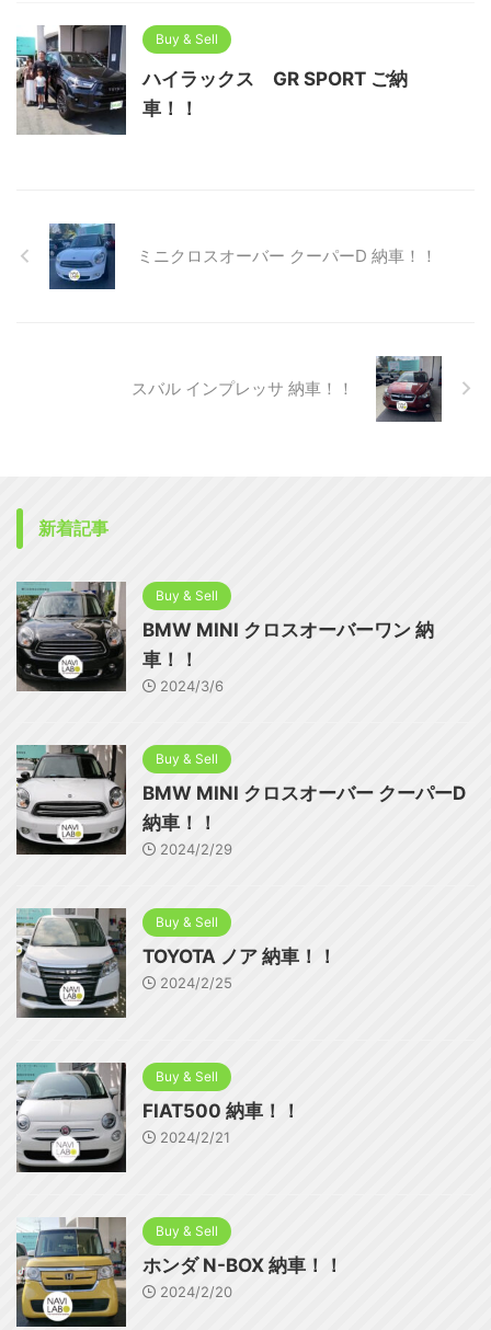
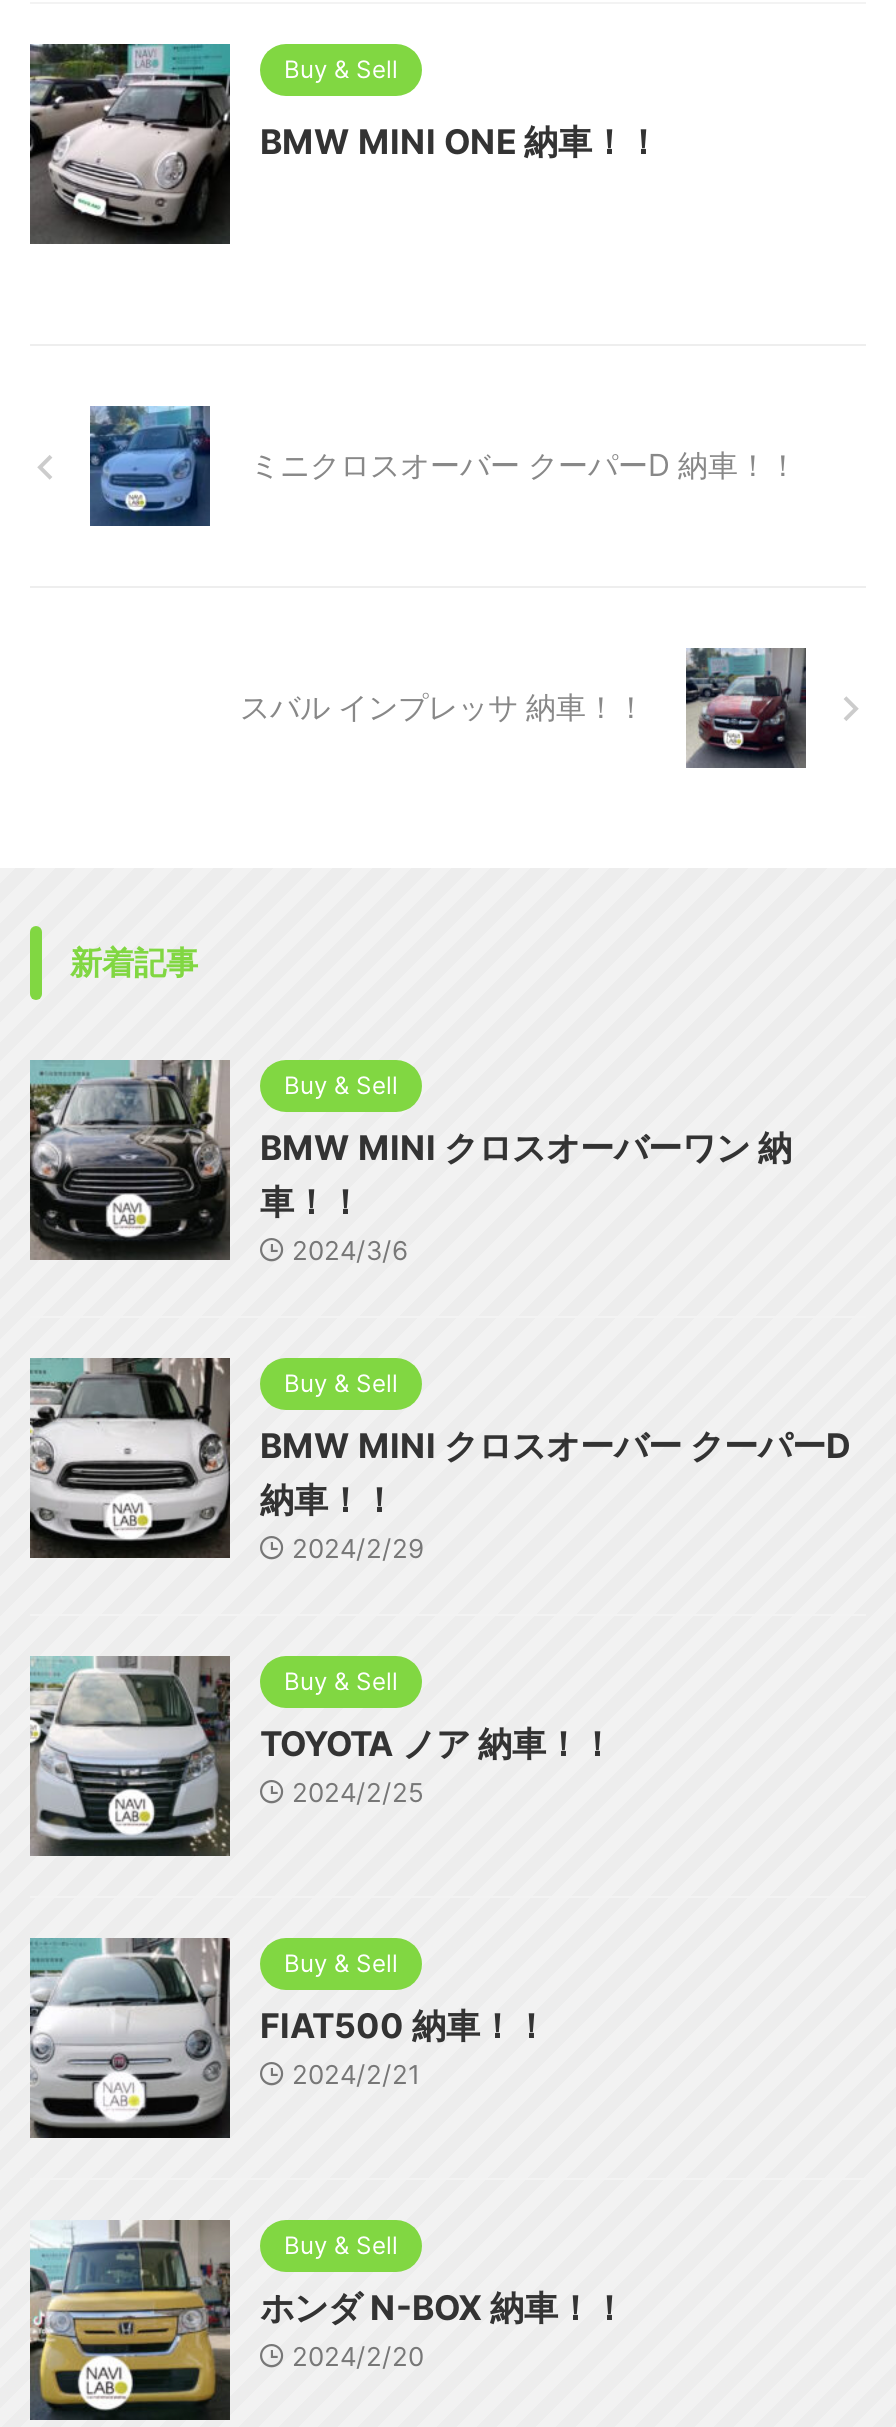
- [image]
- ハイラックス GR SPORT ご納
- 車！！
+ [image]
+ BMW MINI ONE 納車！！
